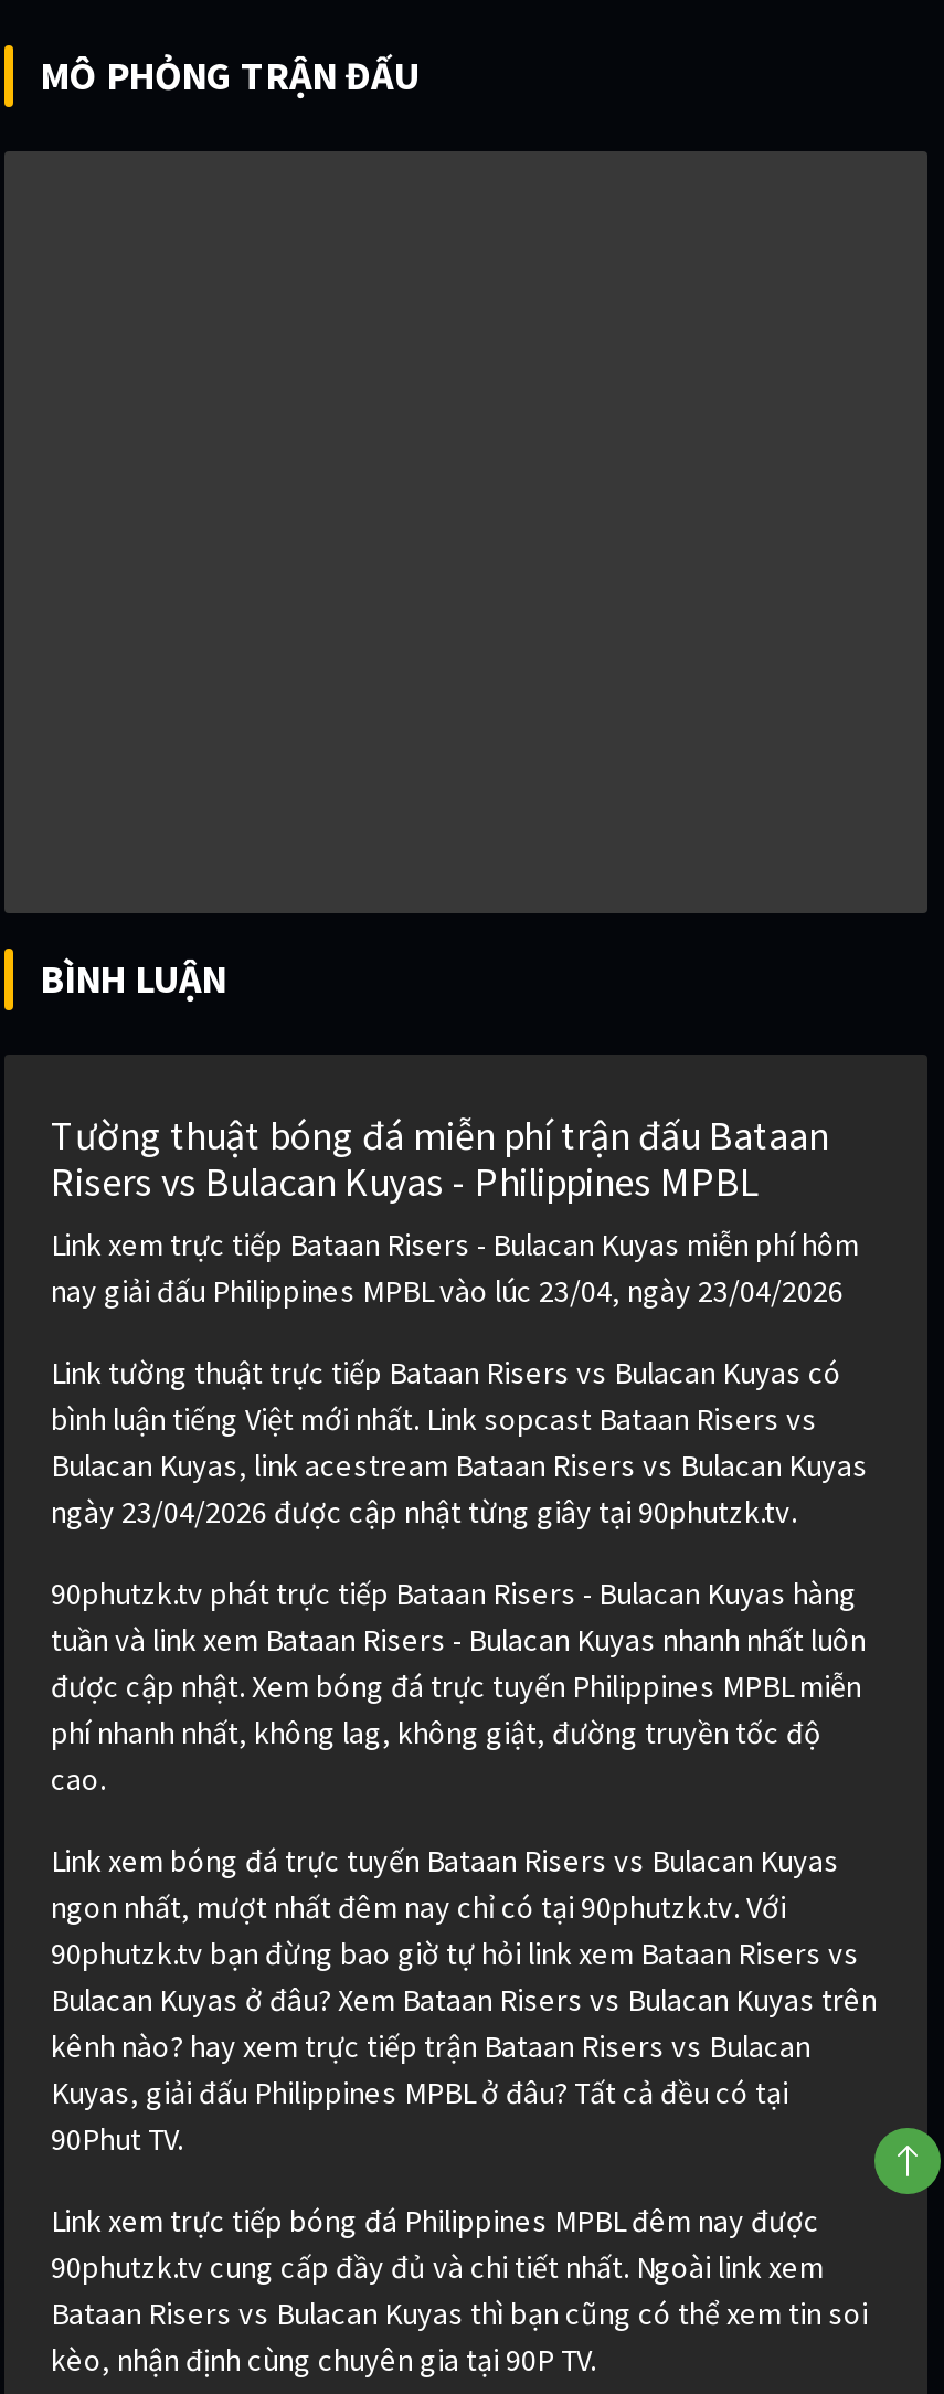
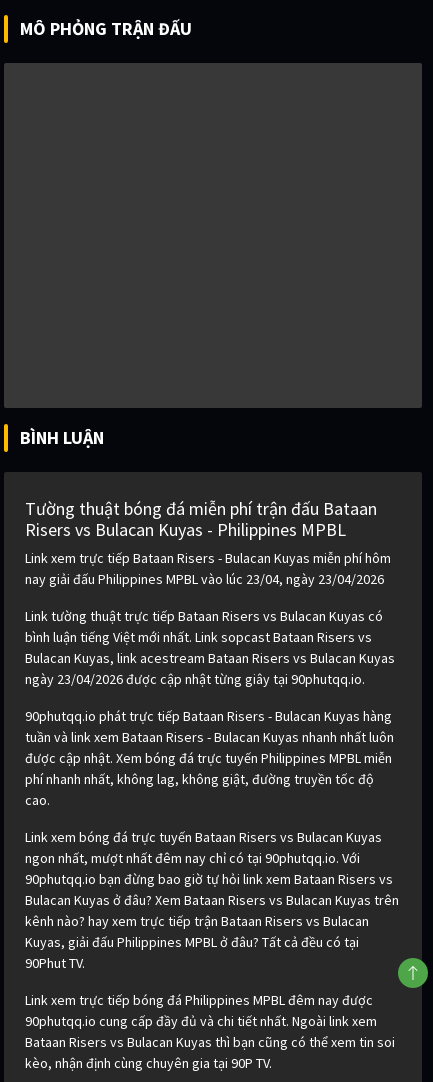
- ngày 23/04/2026 được cập nhật từng giây tại 90phutzk.tv.
+ ngày 23/04/2026 được cập nhật từng giây tại 90phutqq.io.

- 90phutzk.tv phát trực tiếp Bataan Risers - Bulacan Kuyas hàng
+ 90phutqq.io phát trực tiếp Bataan Risers - Bulacan Kuyas hàng

- ngon nhất, mượt nhất đêm nay chỉ có tại 90phutzk.tv. Với
+ ngon nhất, mượt nhất đêm nay chỉ có tại 90phutqq.io. Với

- 90phutzk.tv bạn đừng bao giờ tự hỏi link xem Bataan Risers vs
+ 90phutqq.io bạn đừng bao giờ tự hỏi link xem Bataan Risers vs

- 90phutzk.tv cung cấp đầy đủ và chi tiết nhất. Ngoài link xem
+ 90phutqq.io cung cấp đầy đủ và chi tiết nhất. Ngoài link xem
